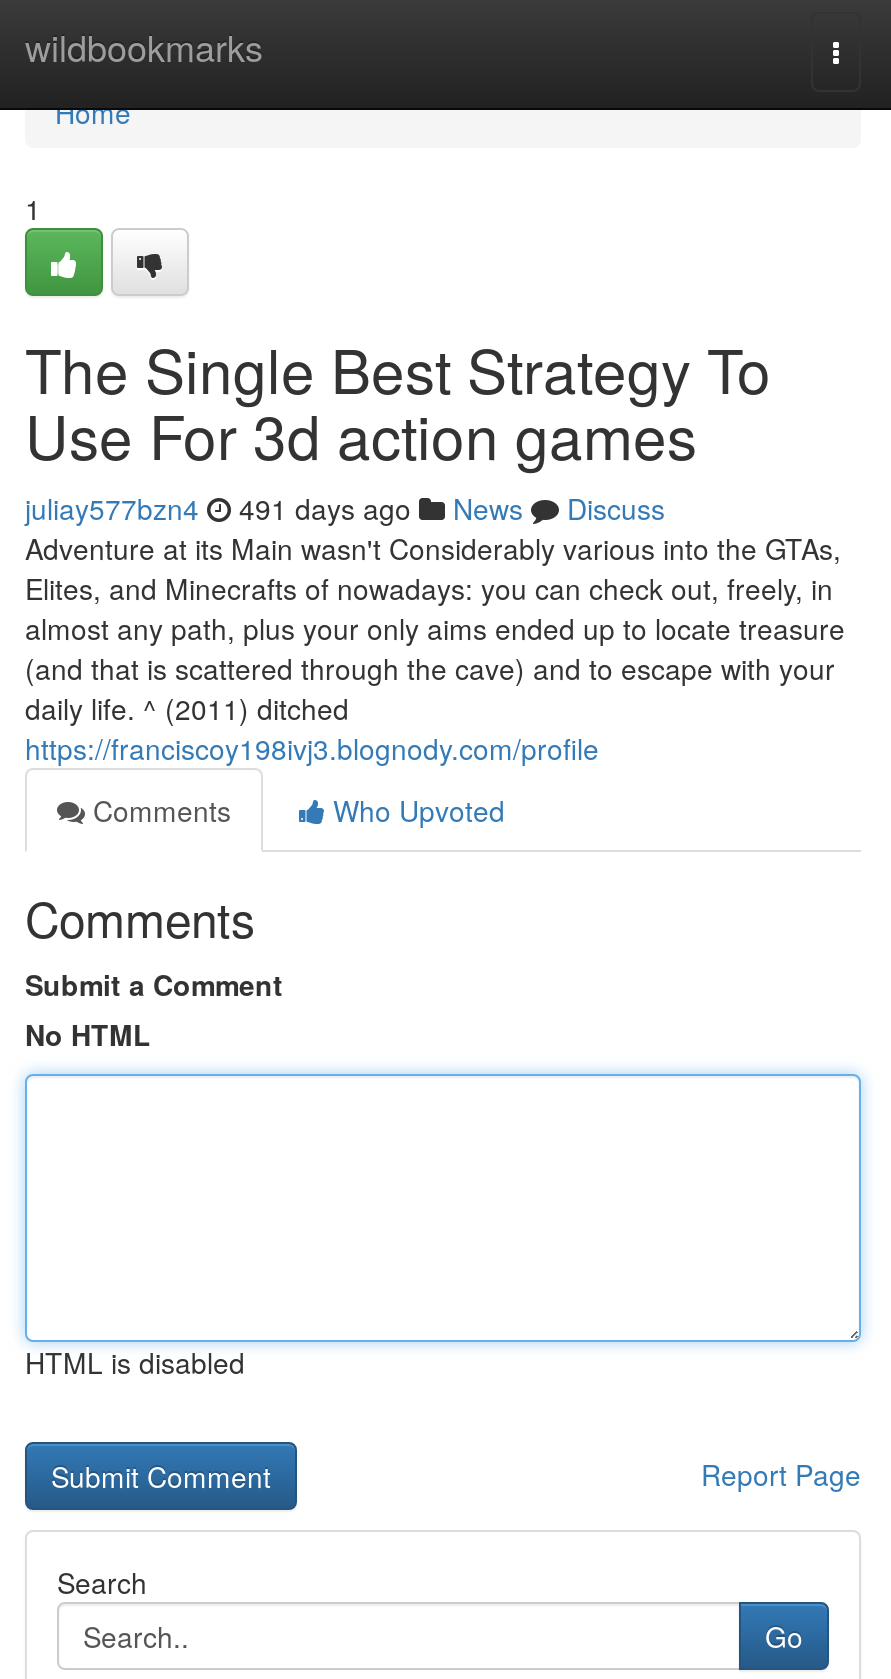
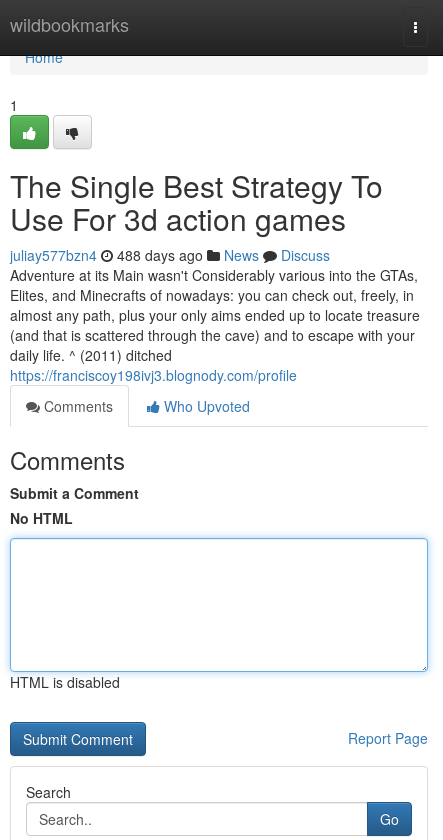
- juliay577bzn4 491 days ago News Discuss
+ juliay577bzn4 488 days ago News Discuss
